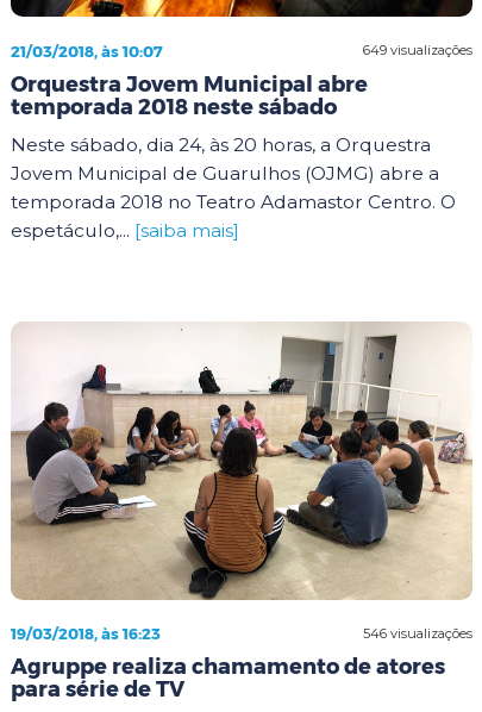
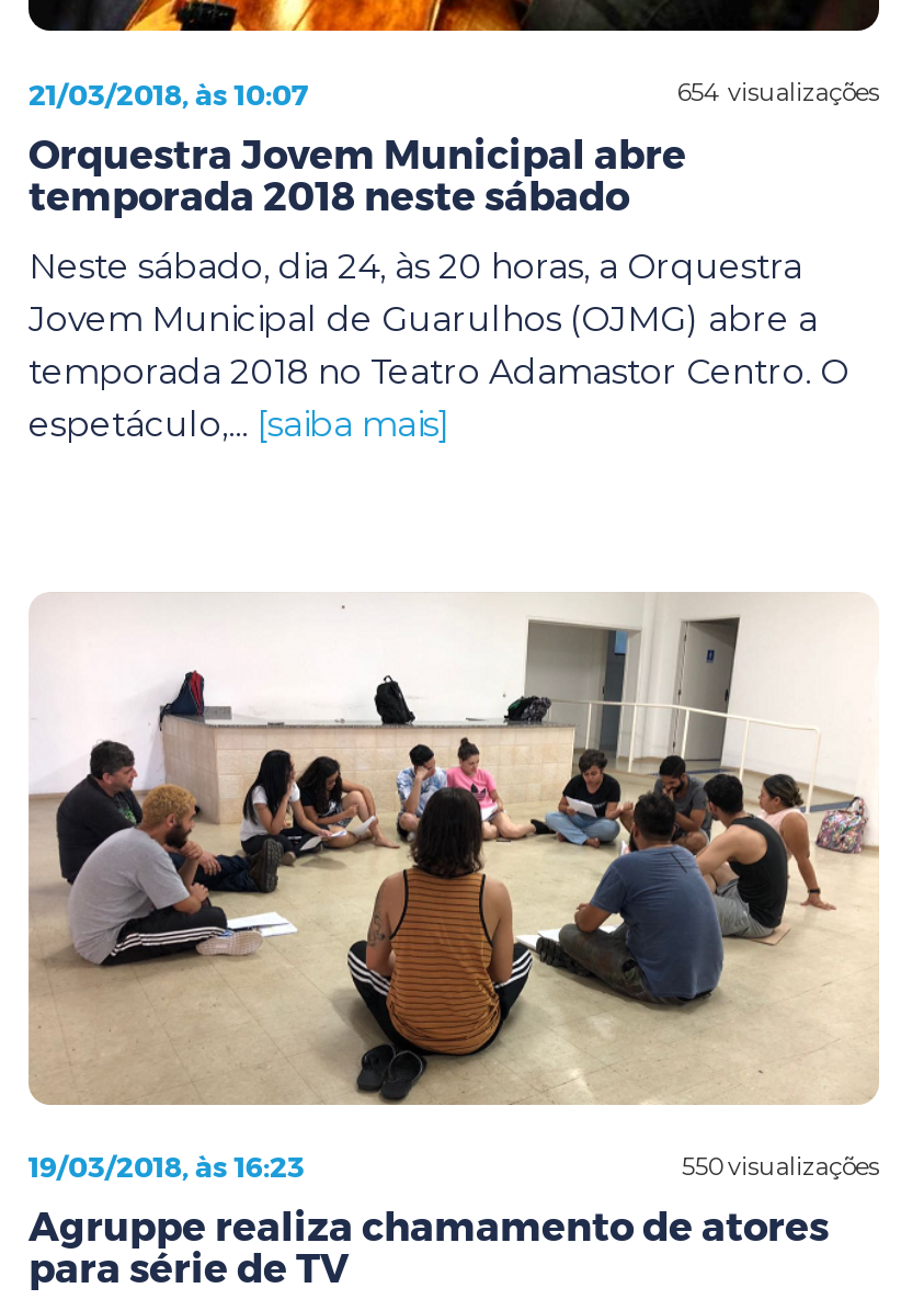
- 649 visualizações
+ 654 visualizações

- 546 visualizações
+ 550 visualizações
